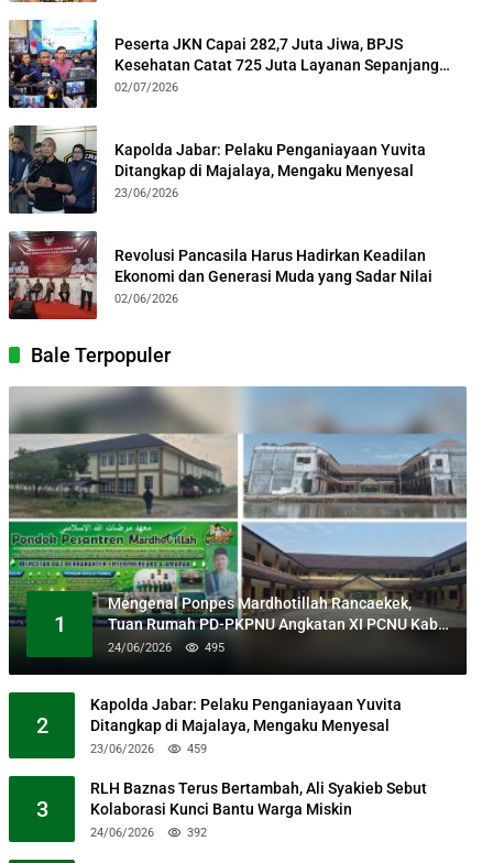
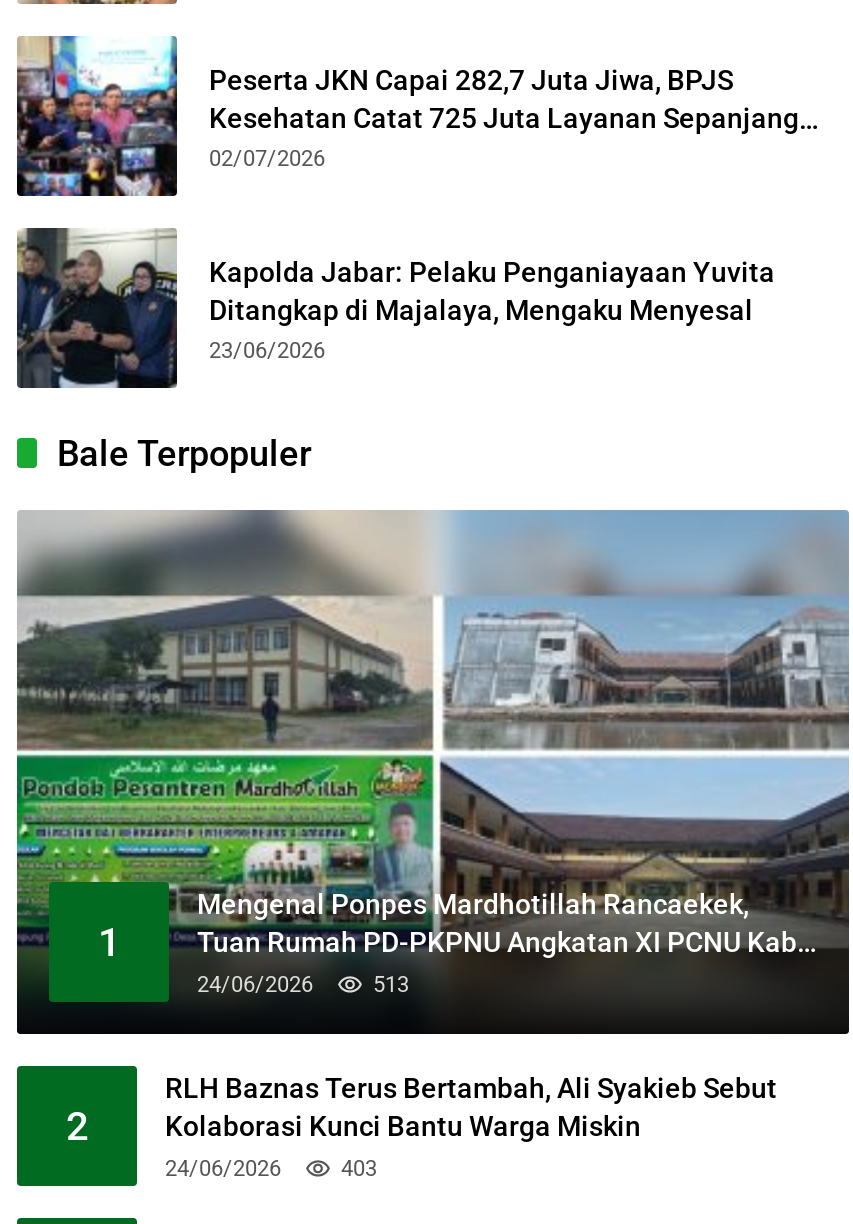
- [image]
- Revolusi Pancasila Harus Hadirkan Keadilan
- Ekonomi dan Generasi Muda yang Sadar Nilai
- 02/06/2026

- 495
+ 513

- Kapolda Jabar: Pelaku Penganiayaan Yuvita
- Ditangkap di Majalaya, Mengaku Menyesal
- 23/06/2026
- 459
- 3

- 392
+ 403
